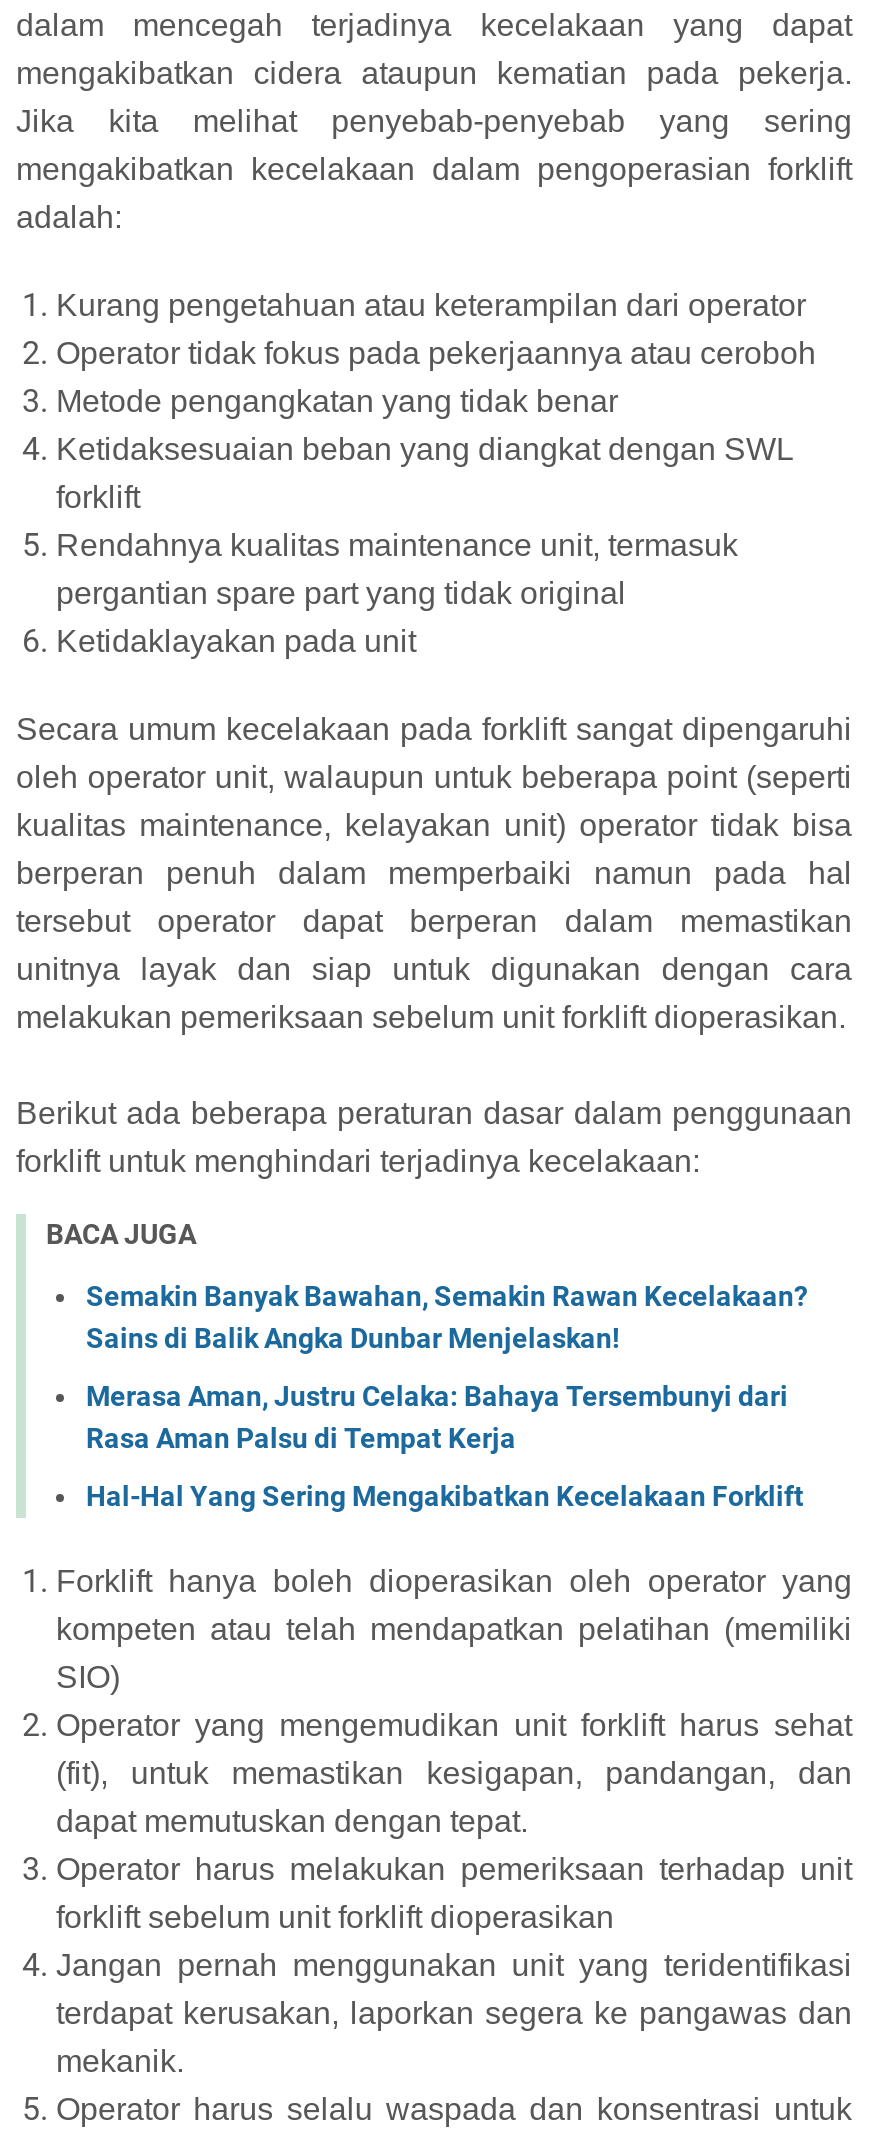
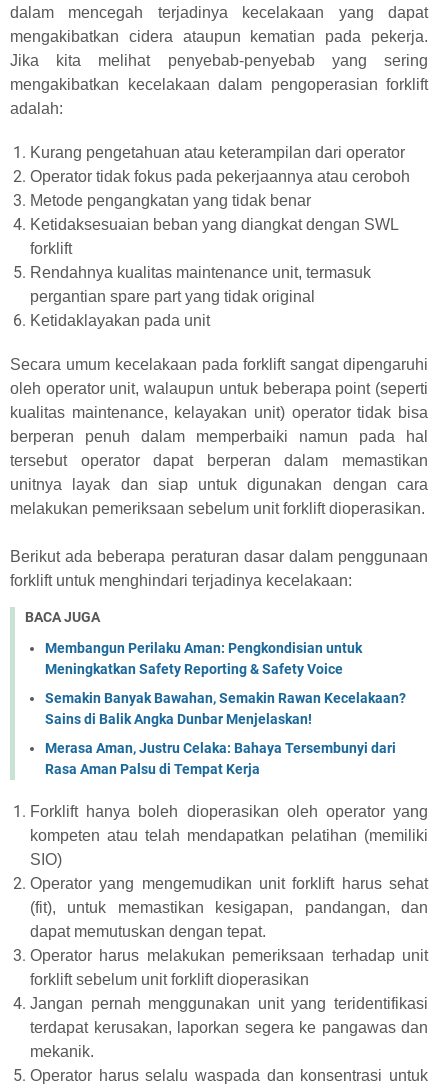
+ Membangun Perilaku Aman: Pengkondisian untuk
+ Meningkatkan Safety Reporting & Safety Voice

moved down: Semakin Banyak Bawahan, Semakin Rawan Kecelakaan? | Sains di Balik Angka Dunbar Menjelaskan! | Merasa Aman, Justru Celaka: Bahaya Tersembunyi dari | Rasa Aman Palsu di Tempat Kerja

- Hal-Hal Yang Sering Mengakibatkan Kecelakaan Forklift
